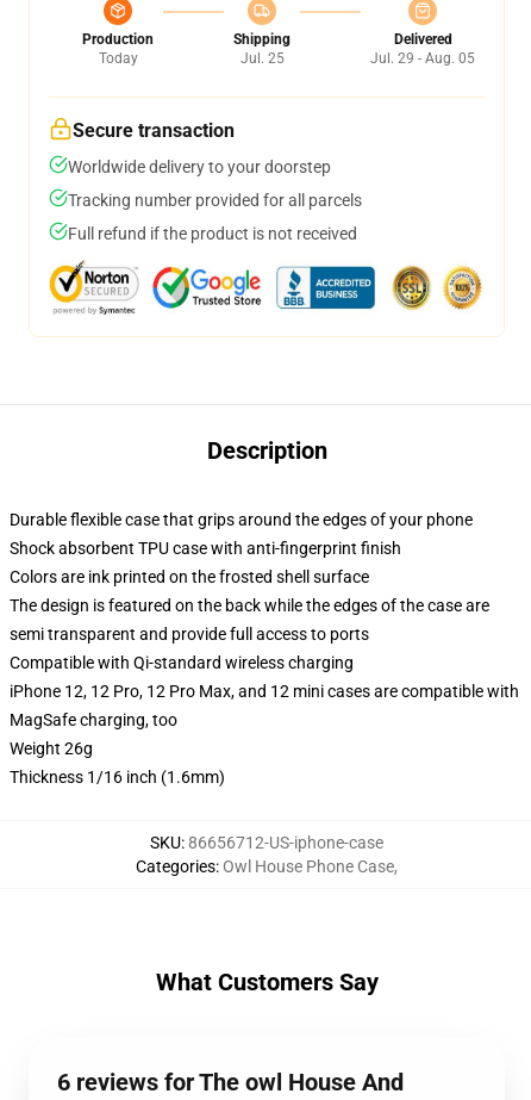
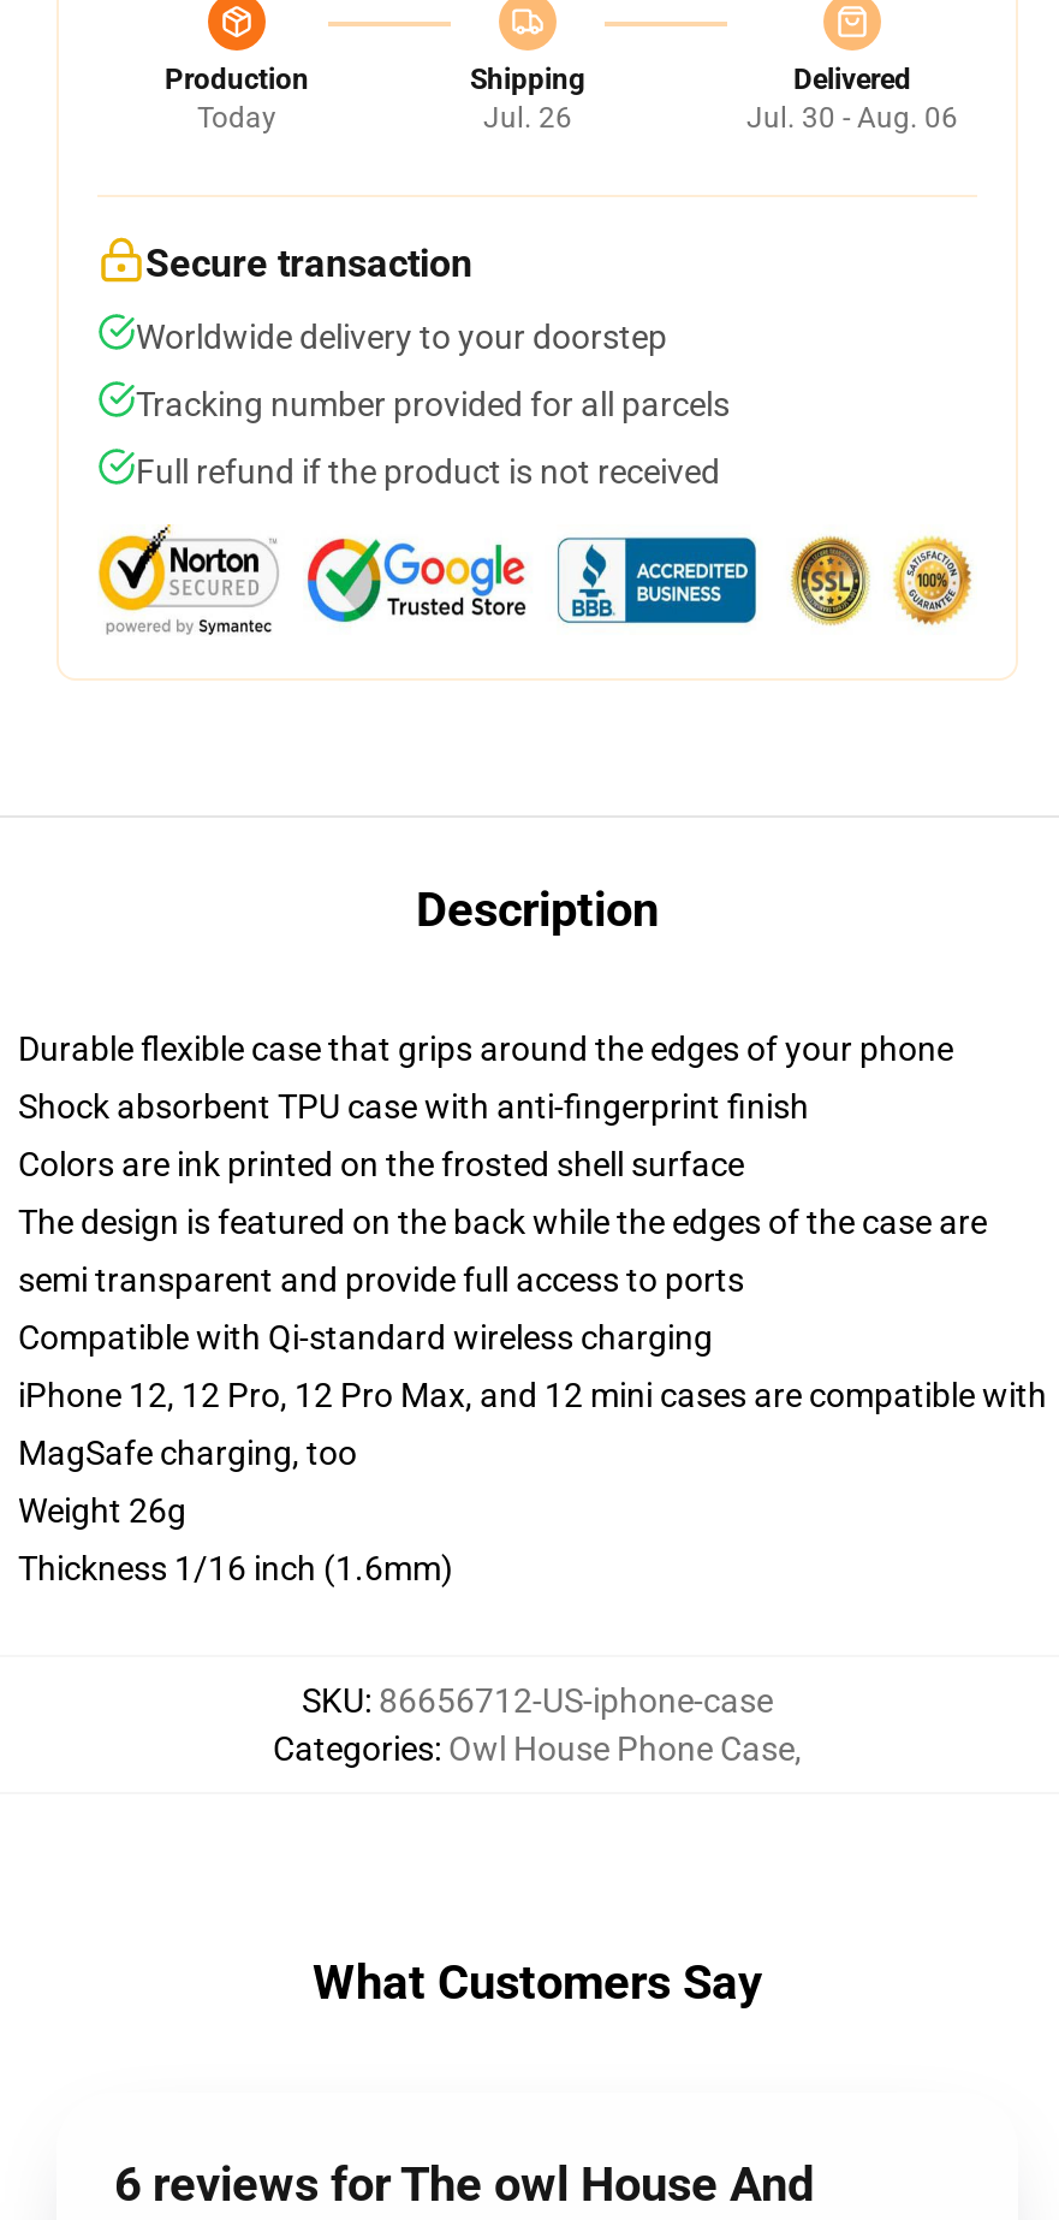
- Jul. 25
+ Jul. 26

- Jul. 29 - Aug. 05
+ Jul. 30 - Aug. 06
